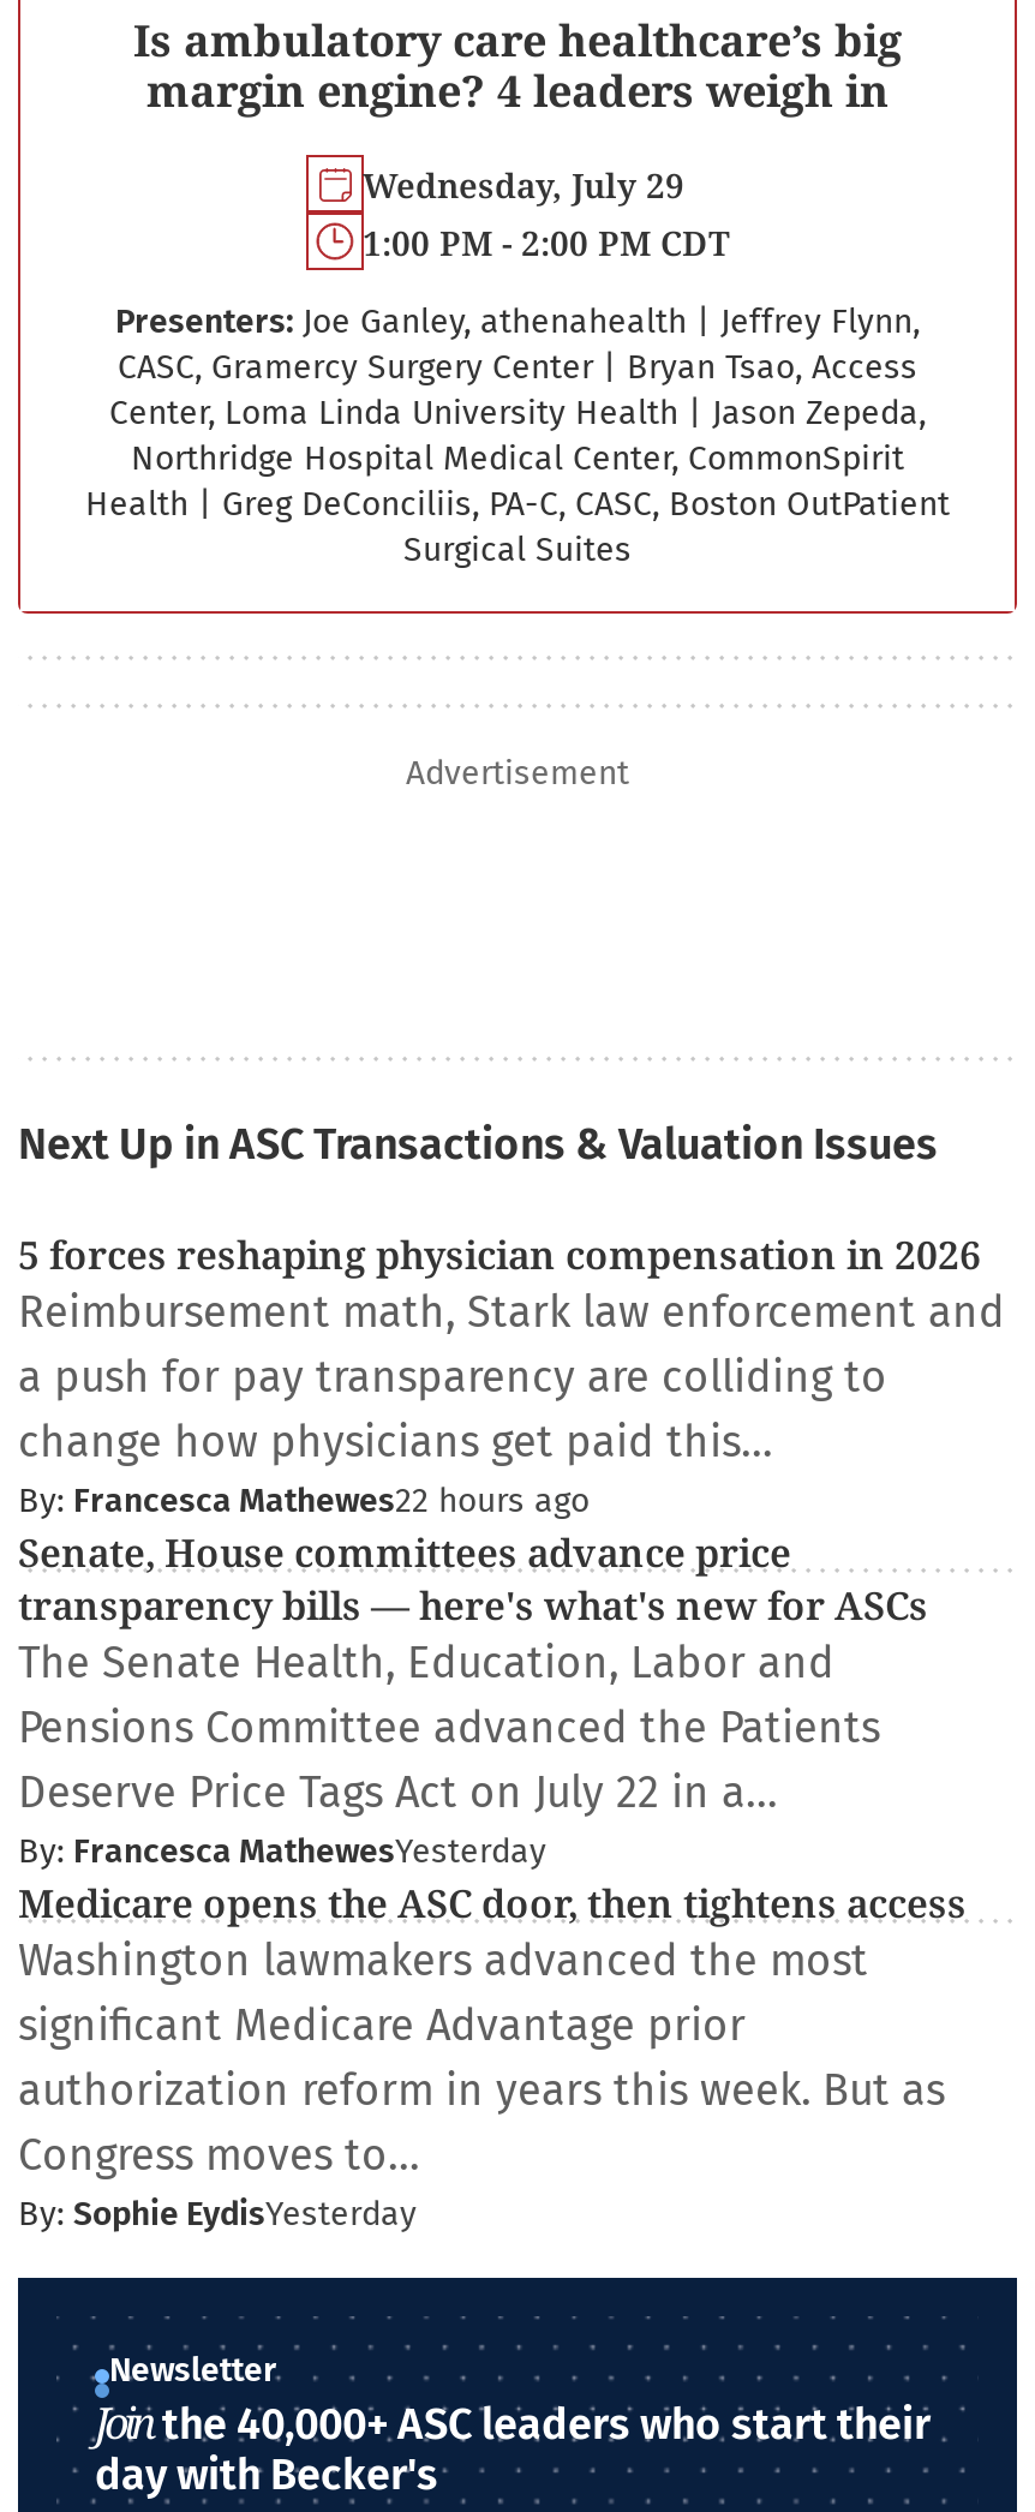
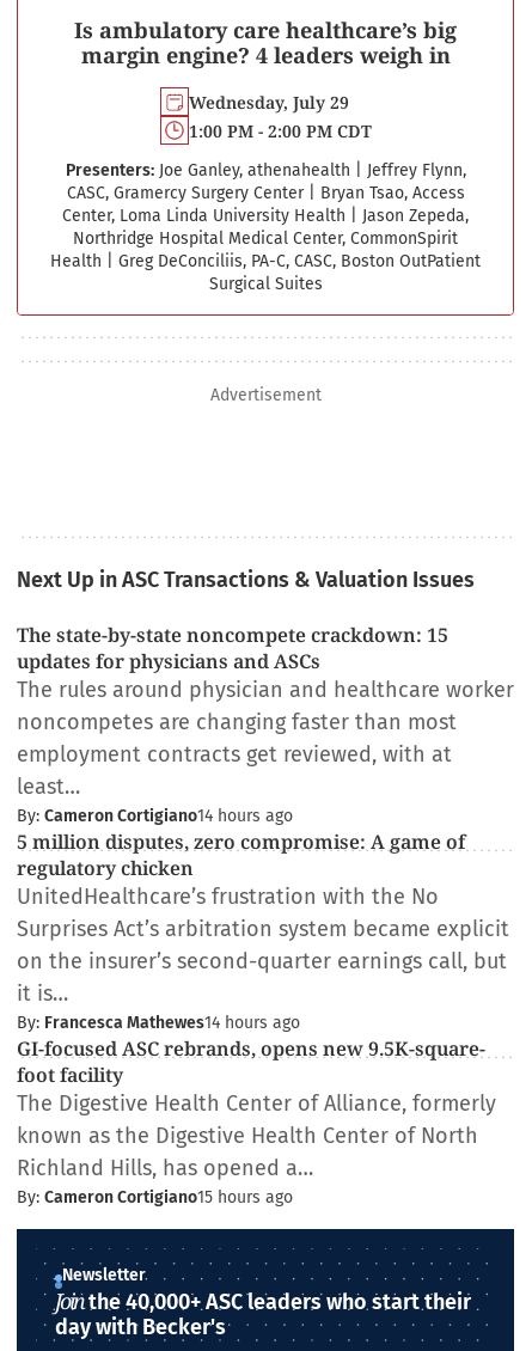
- 5 forces reshaping physician compensation in 2026
- Reimbursement math, Stark law enforcement and
- a push for pay transparency are colliding to
- change how physicians get paid this…
- By: Francesca Mathewes22 hours ago
- Senate, House committees advance price
- transparency bills — here's what's new for ASCs
- The Senate Health, Education, Labor and
- Pensions Committee advanced the Patients
- Deserve Price Tags Act on July 22 in a…
- By: Francesca MathewesYesterday
- Medicare opens the ASC door, then tightens access
- Washington lawmakers advanced the most
- significant Medicare Advantage prior
- authorization reform in years this week. But as
- Congress moves to…
- By: Sophie EydisYesterday
+ The state-by-state noncompete crackdown: 15
+ updates for physicians and ASCs
+ The rules around physician and healthcare worker
+ noncompetes are changing faster than most
+ employment contracts get reviewed, with at
+ least…
+ By: Cameron Cortigiano14 hours ago
+ 5 million disputes, zero compromise: A game of
+ regulatory chicken
+ UnitedHealthcare’s frustration with the No
+ Surprises Act’s arbitration system became explicit
+ on the insurer’s second-quarter earnings call, but
+ it is…
+ By: Francesca Mathewes14 hours ago
+ GI-focused ASC rebrands, opens new 9.5K-square-
+ foot facility
+ The Digestive Health Center of Alliance, formerly
+ known as the Digestive Health Center of North
+ Richland Hills, has opened a…
+ By: Cameron Cortigiano15 hours ago
